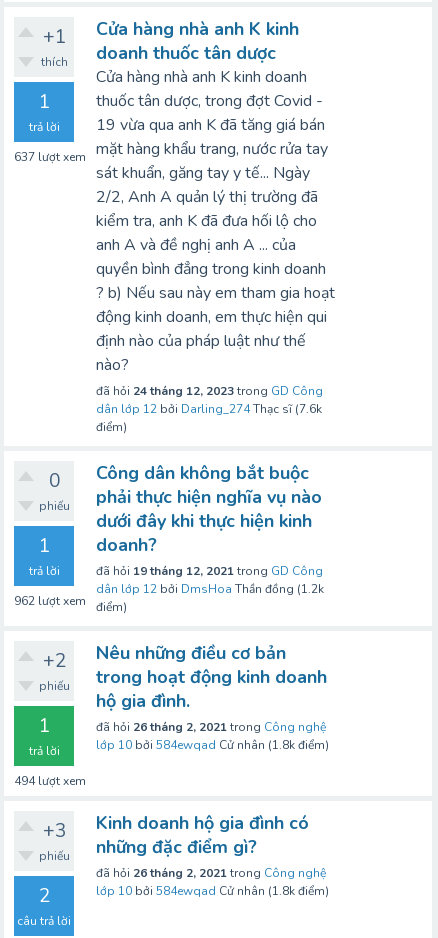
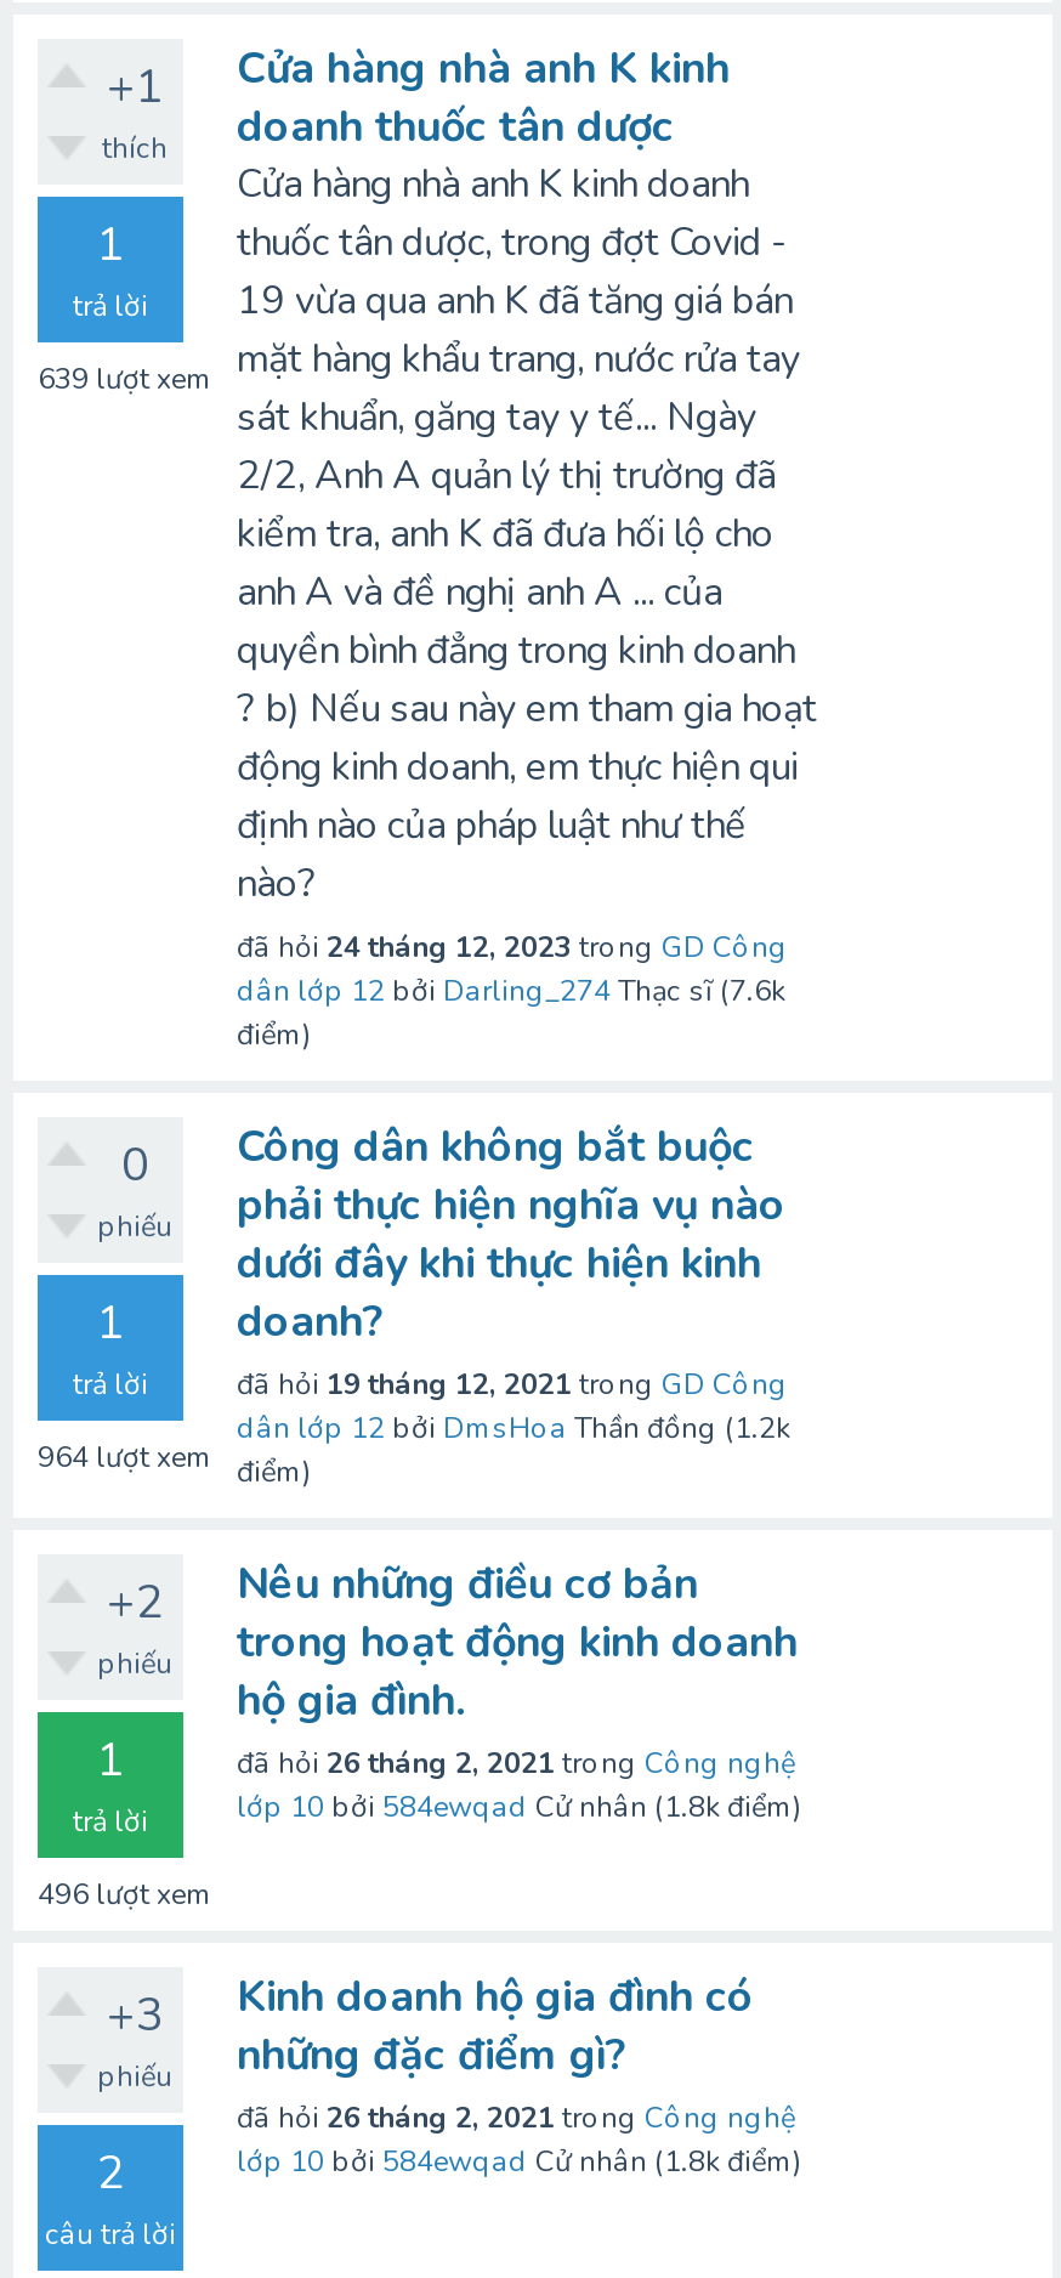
- 637 lượt xem mặt hàng khẩu trang, nước rửa tay
+ 639 lượt xem mặt hàng khẩu trang, nước rửa tay

- 962 lượt xem điểm)
+ 964 lượt xem điểm)

- 494 lượt xem
+ 496 lượt xem
